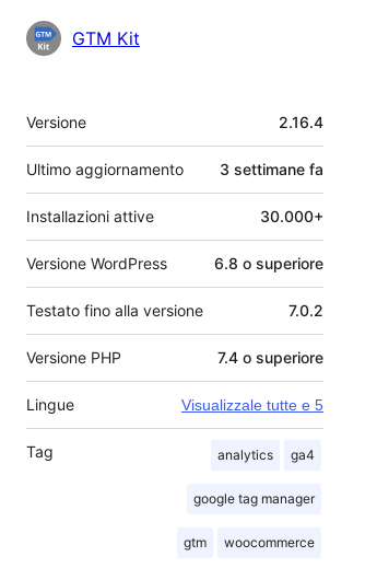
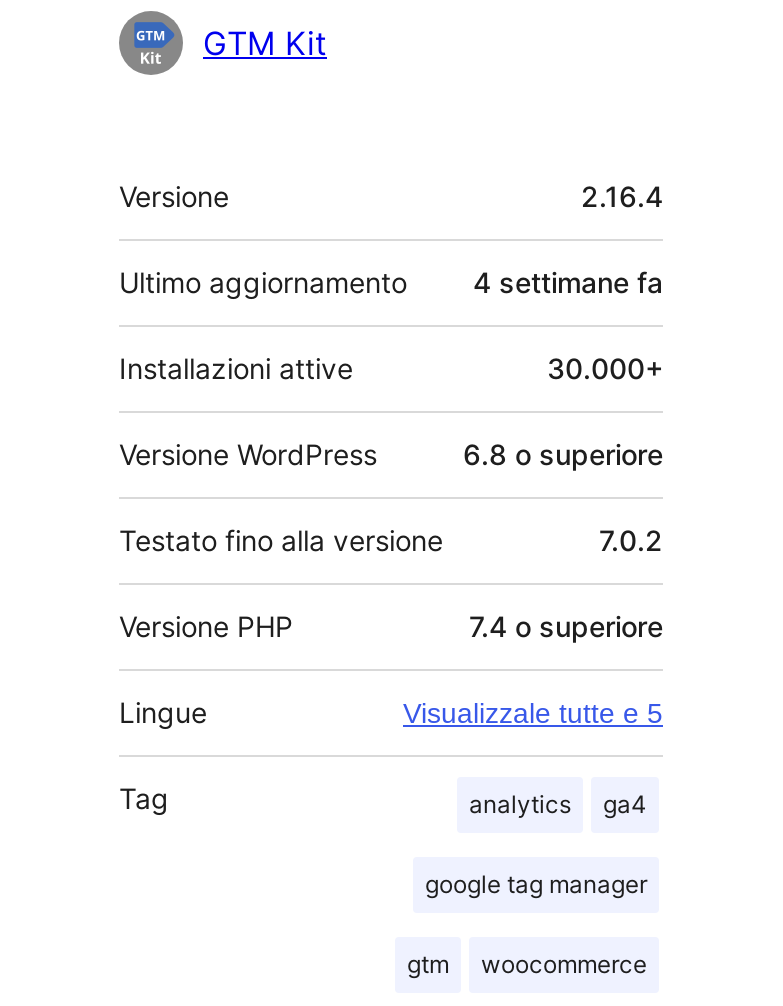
- Ultimo aggiornamento 3 settimane fa
+ Ultimo aggiornamento 4 settimane fa
